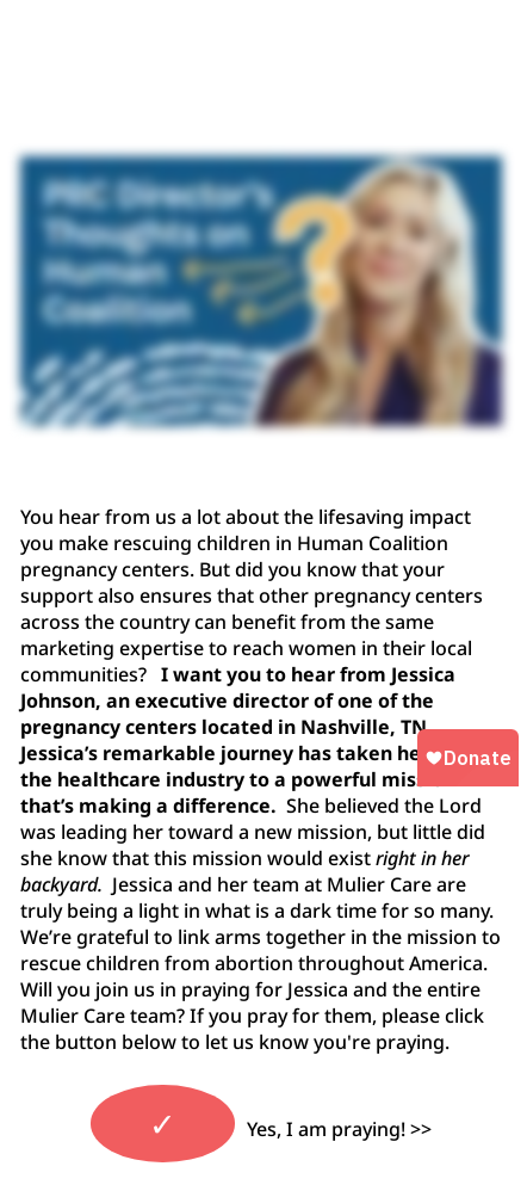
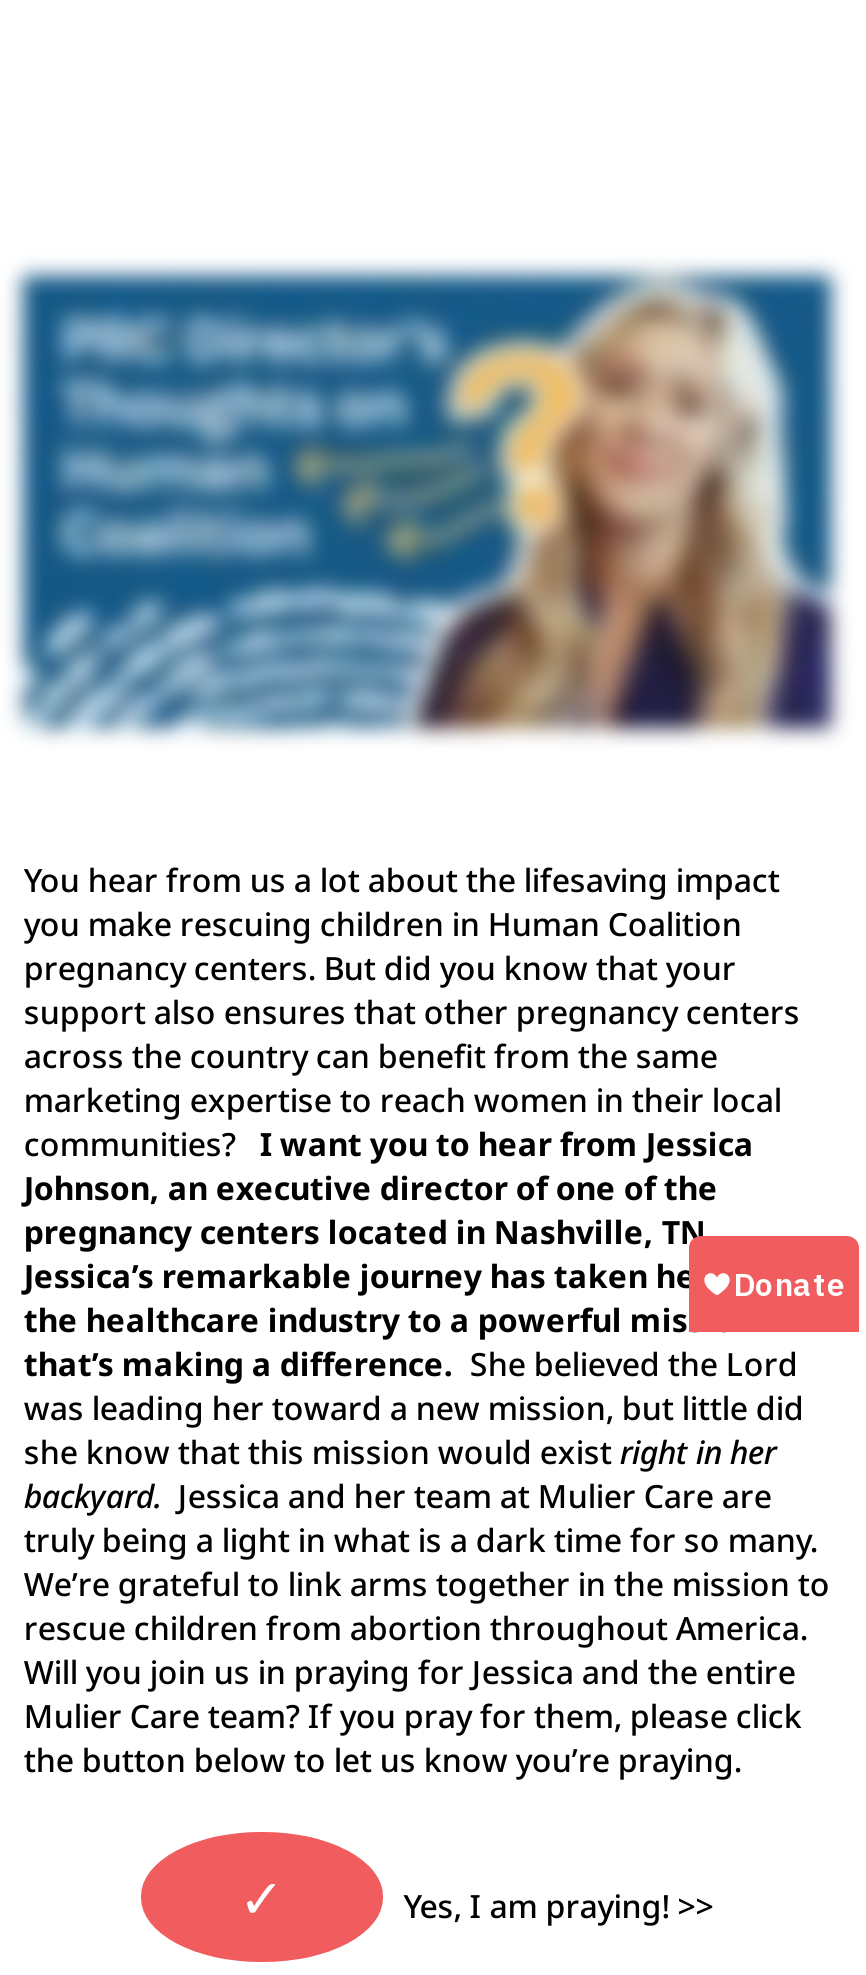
- the button below to let us know you're praying.
+ the button below to let us know you’re praying.
